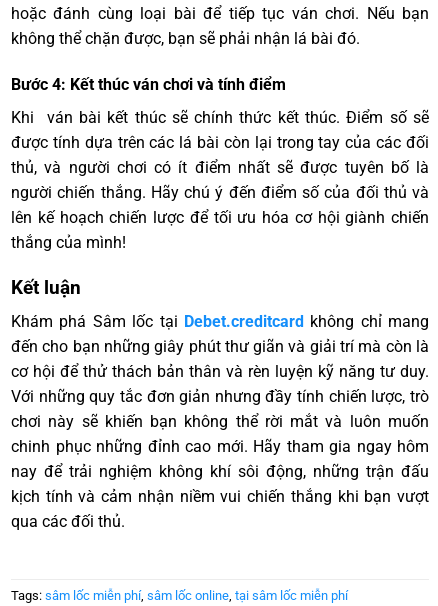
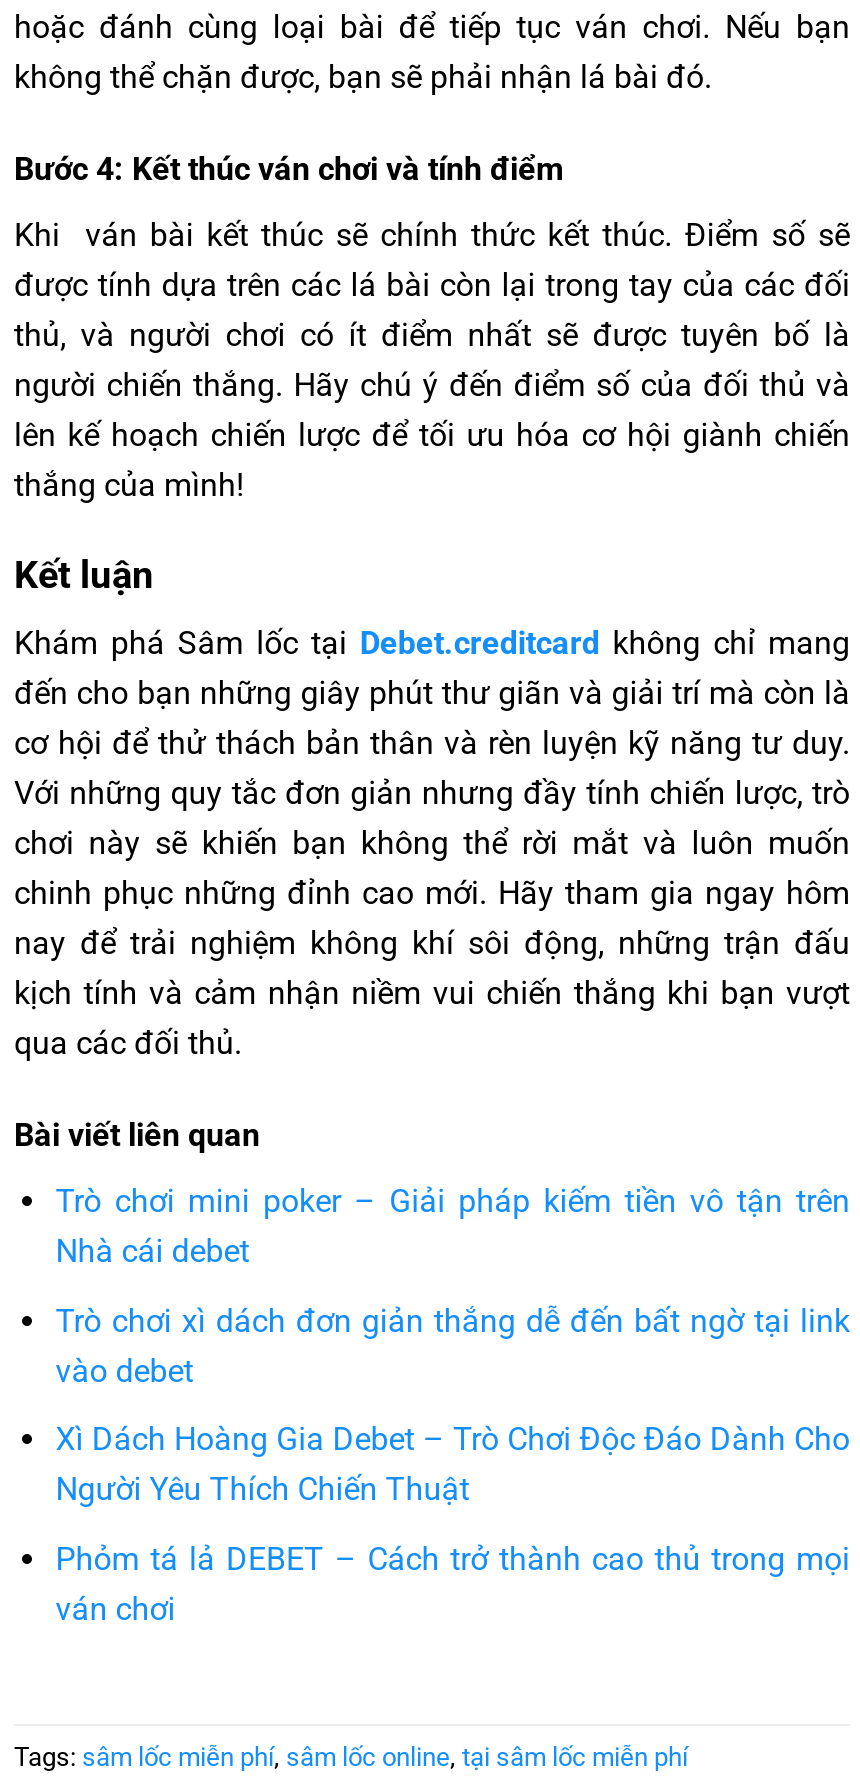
+ Bài viết liên quan
+ Trò chơi mini poker – Giải pháp kiếm tiền vô tận trên
+ Nhà cái debet
+ Trò chơi xì dách đơn giản thắng dễ đến bất ngờ tại link
+ vào debet
+ Xì Dách Hoàng Gia Debet – Trò Chơi Độc Đáo Dành Cho
+ Người Yêu Thích Chiến Thuật
+ Phỏm tá lả DEBET – Cách trở thành cao thủ trong mọi
+ ván chơi
